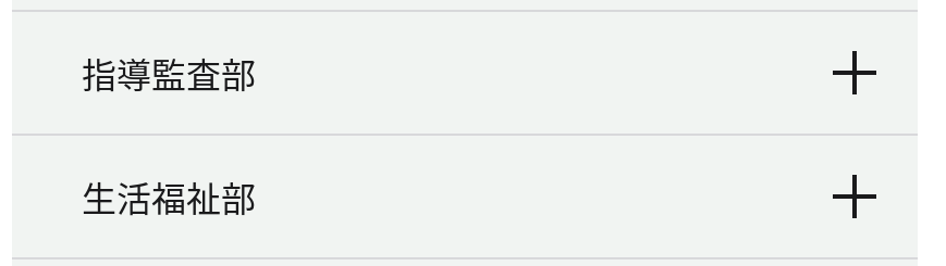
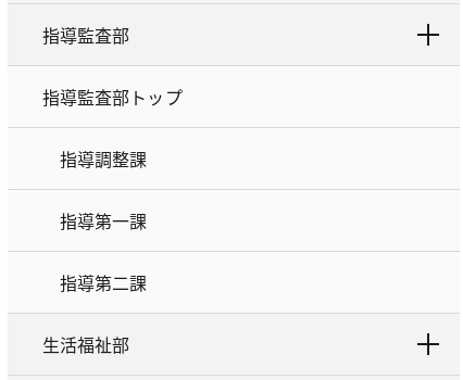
+ 指導監査部トップ
+ 指導調整課
+ 指導第一課
+ 指導第二課
